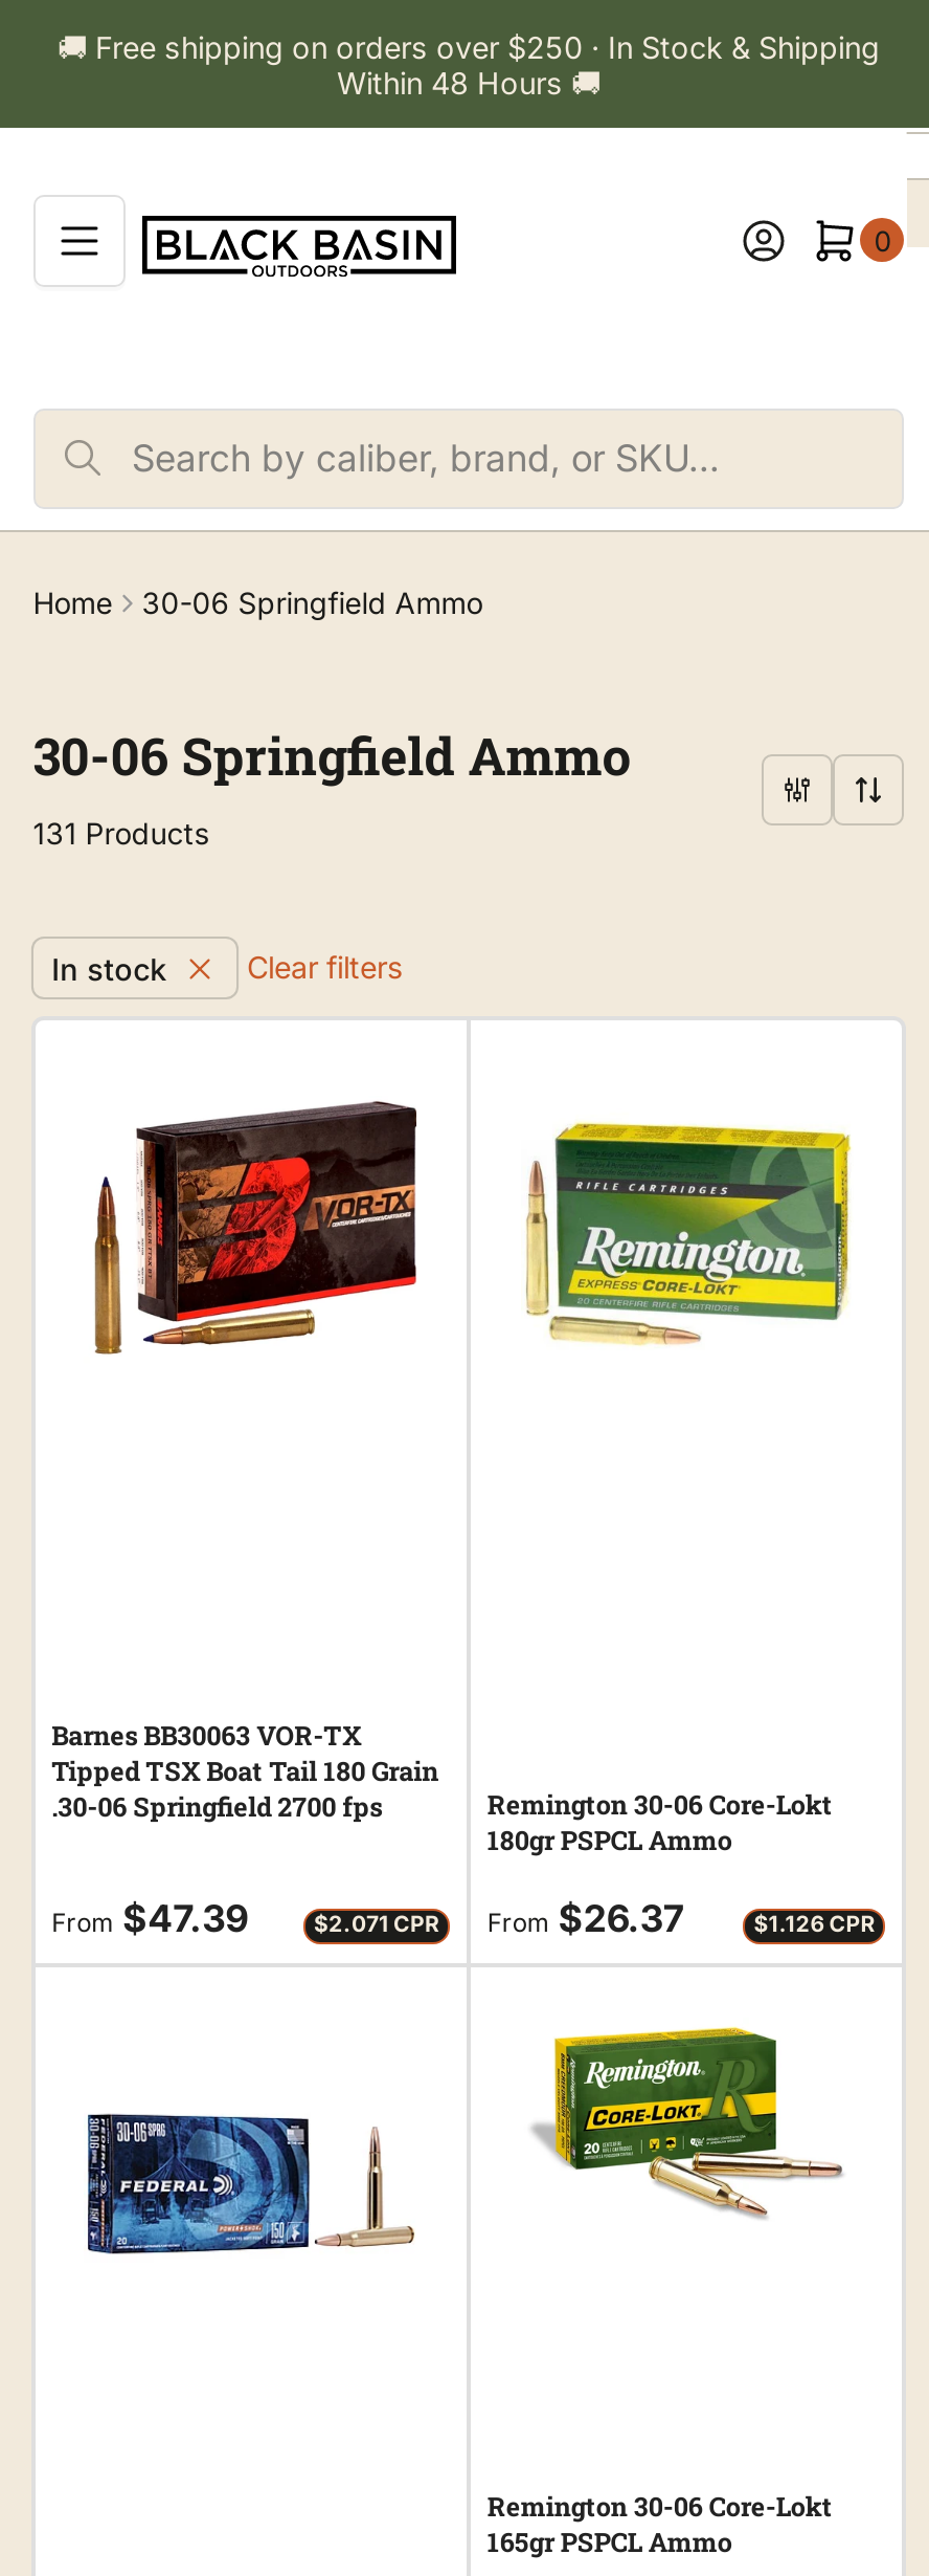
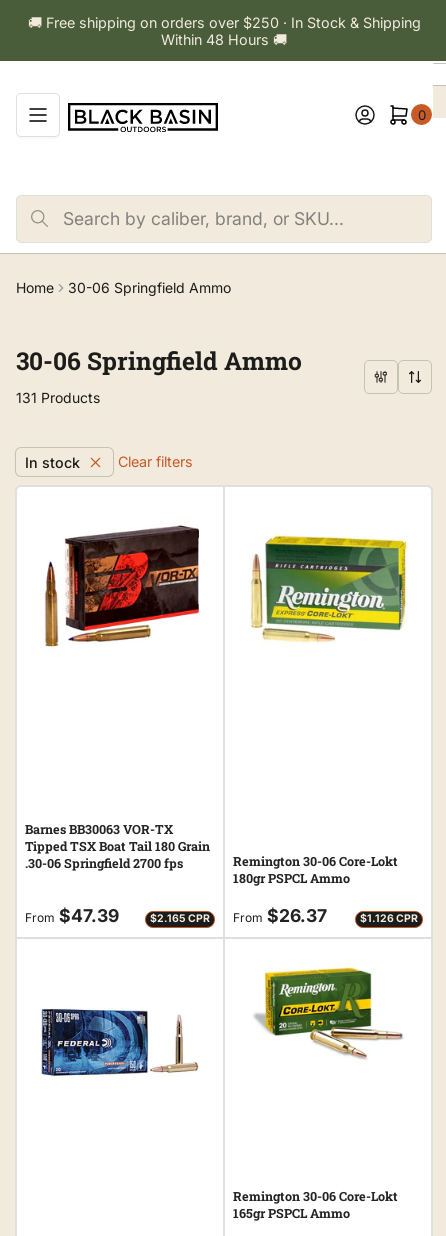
- $2.071 CPR
+ $2.165 CPR
